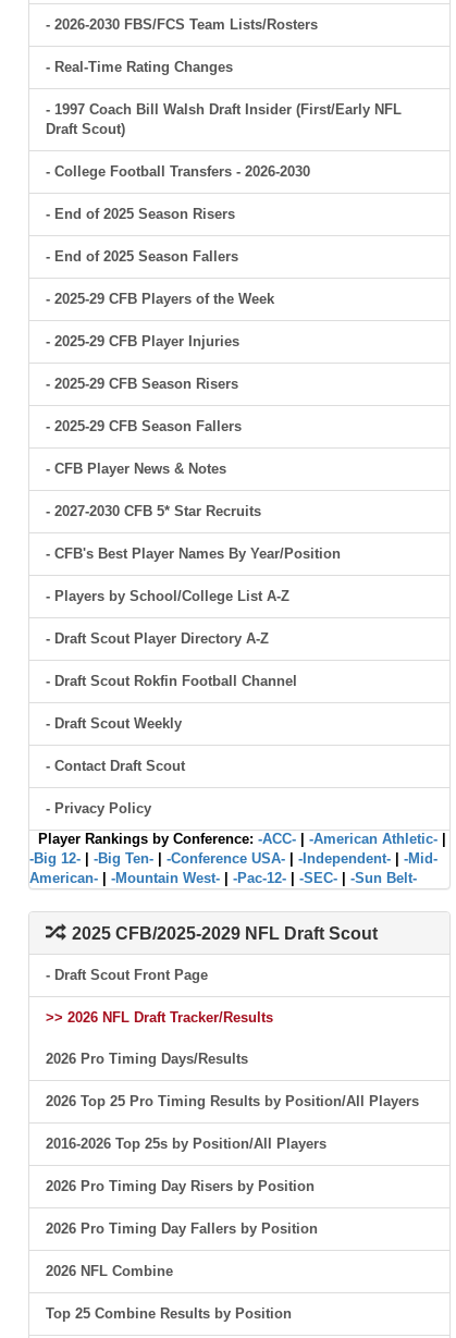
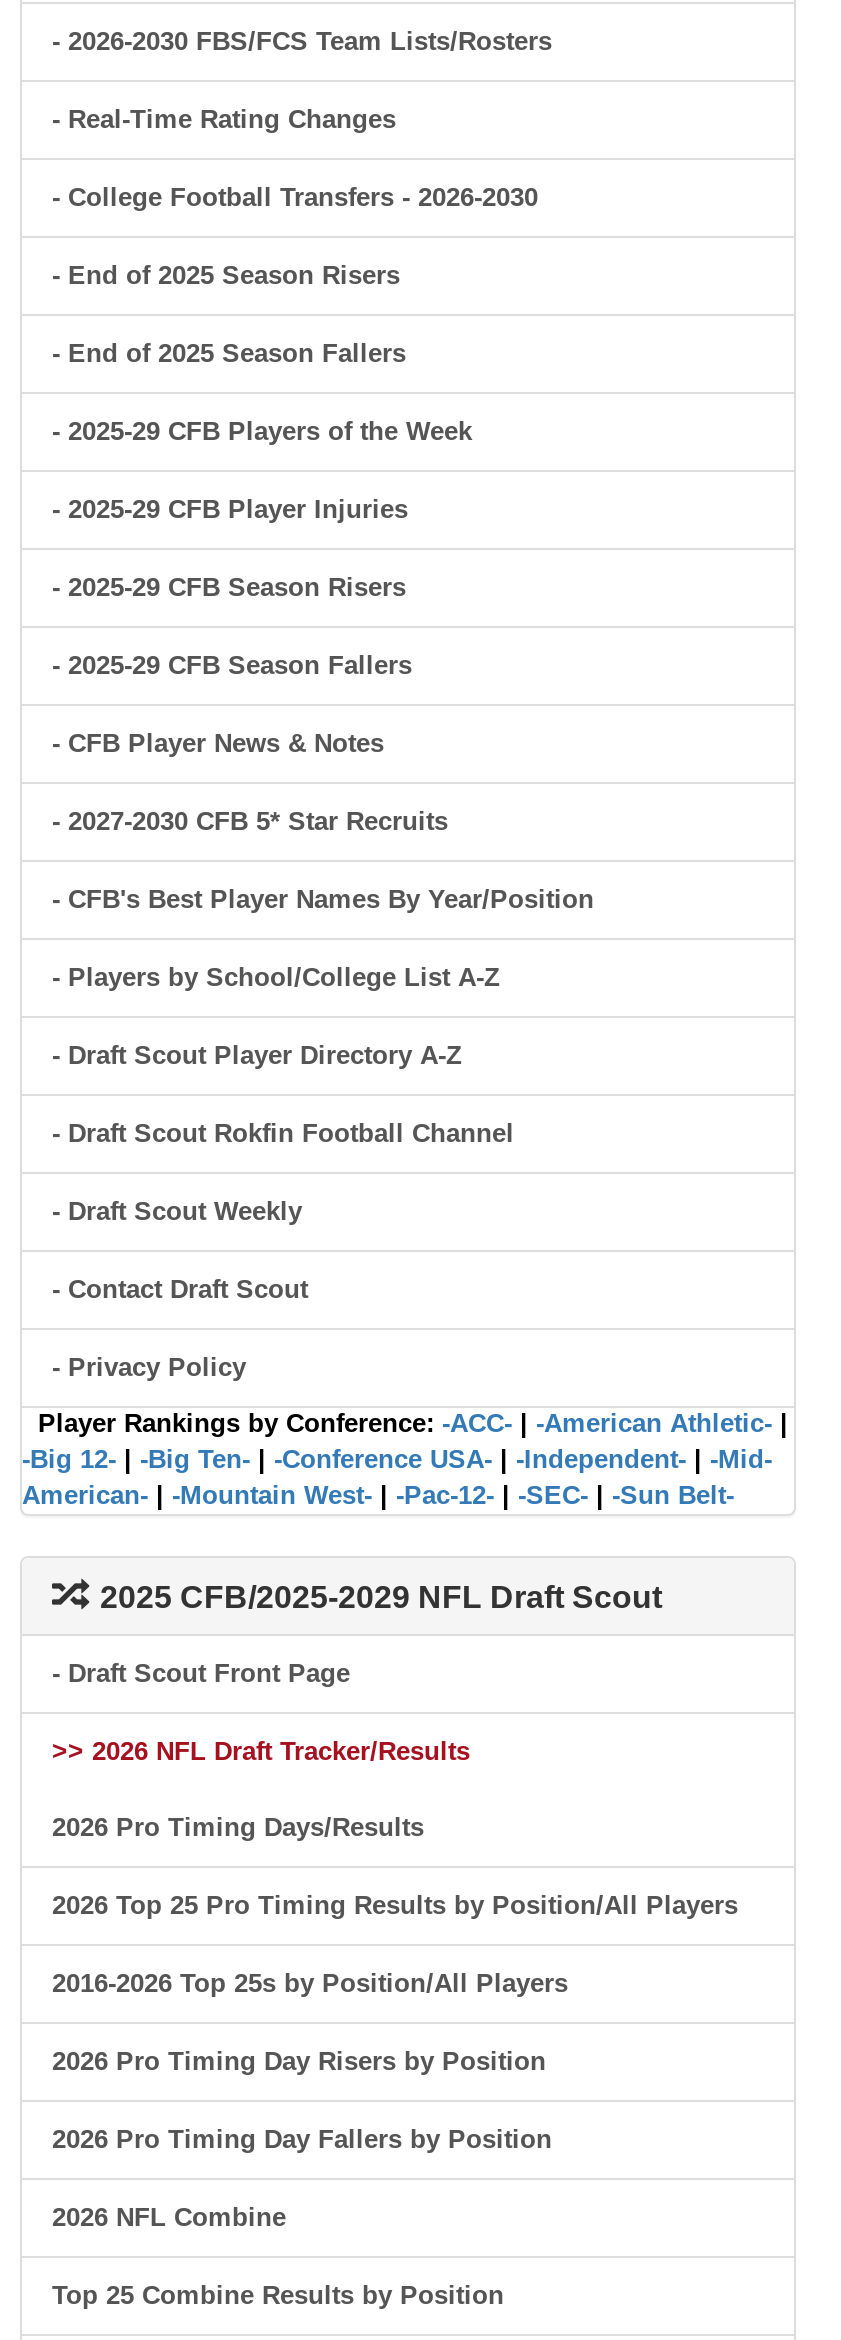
- - 1997 Coach Bill Walsh Draft Insider (First/Early NFL
- Draft Scout)
